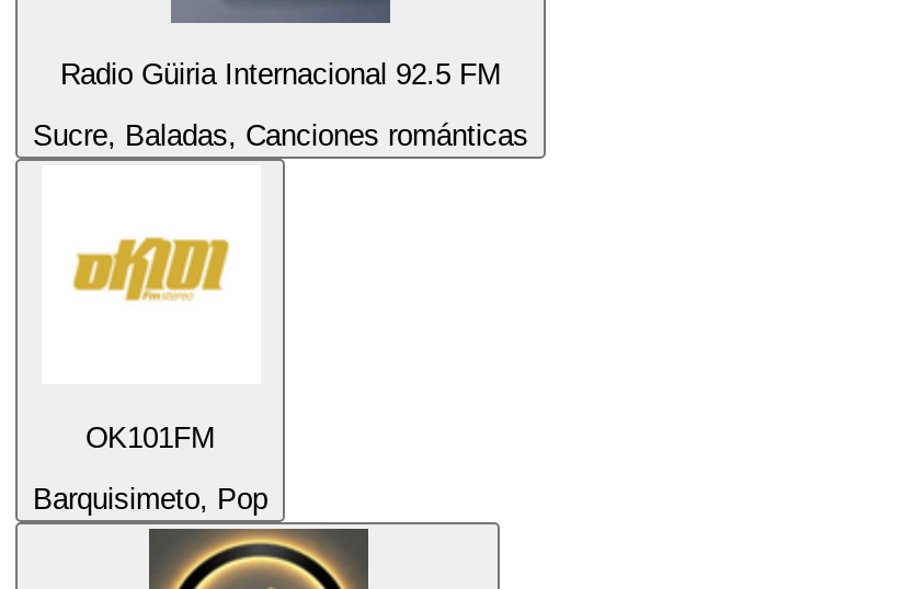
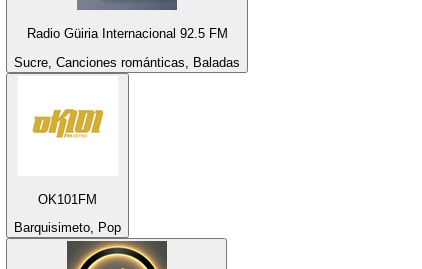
- Sucre, Baladas, Canciones románticas
+ Sucre, Canciones románticas, Baladas
